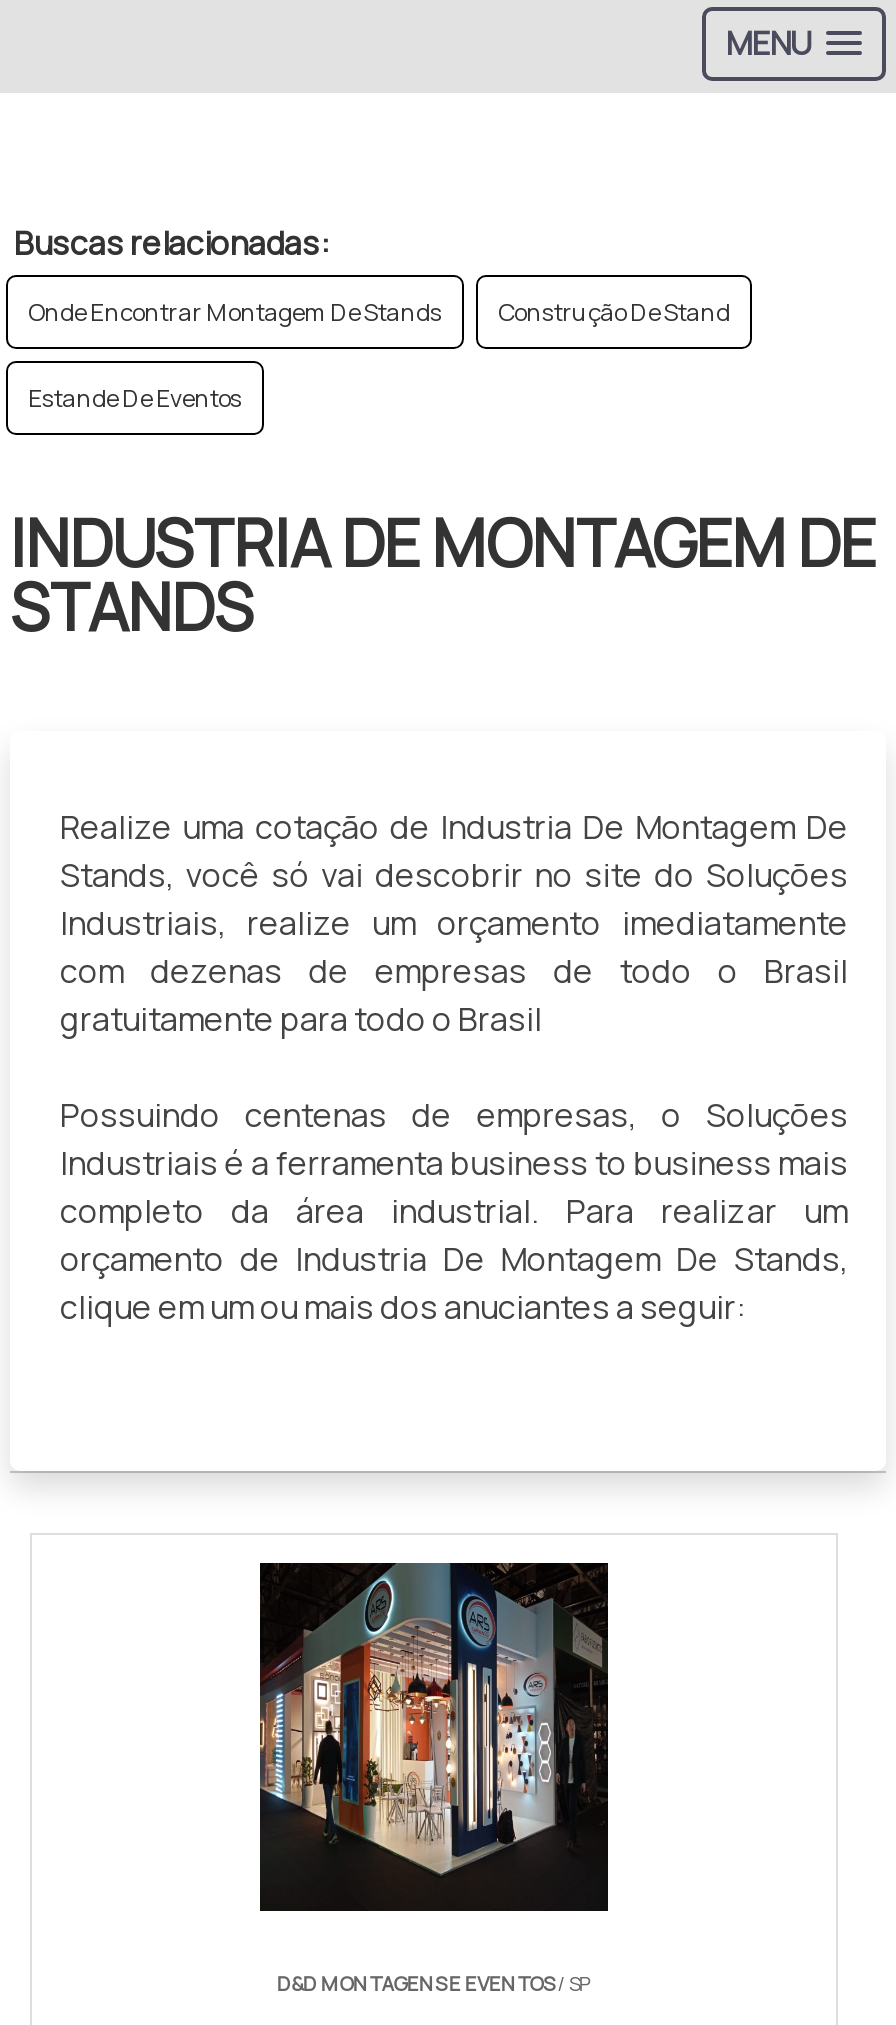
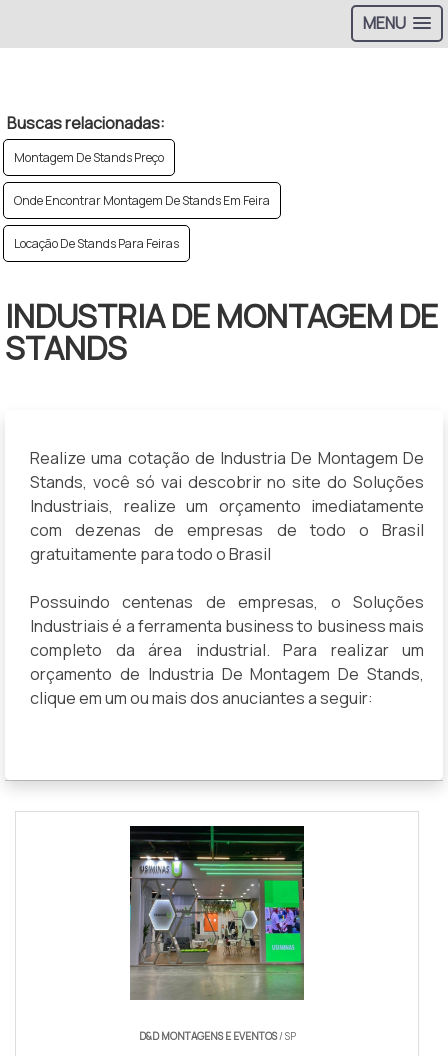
- Onde Encontrar Montagem De Stands
- Construção De Stand
- Estande De Eventos
+ Montagem De Stands Preço
+ Onde Encontrar Montagem De Stands Em Feira
+ Locação De Stands Para Feiras

- [image]
+ [image]
